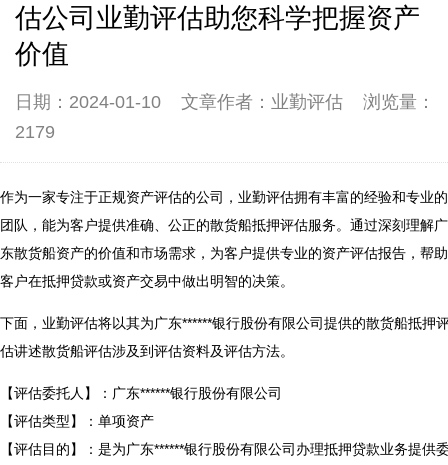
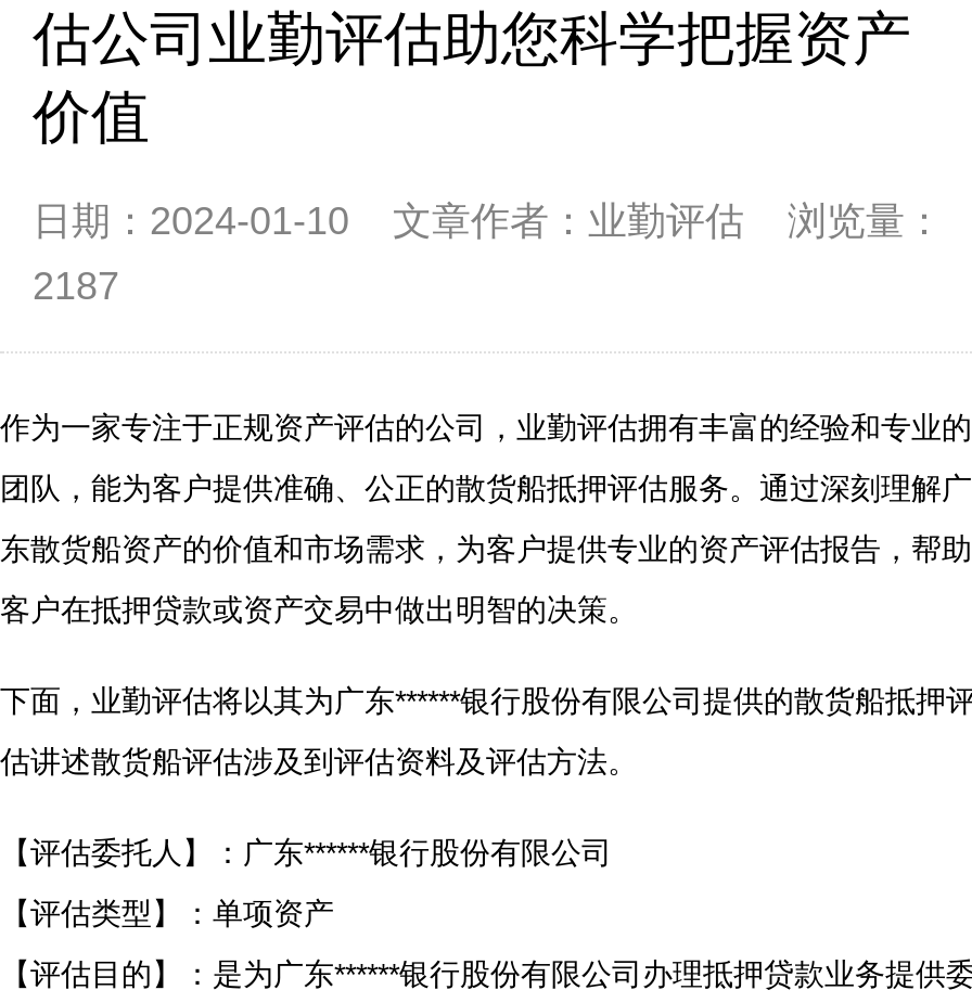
- 2179
+ 2187
